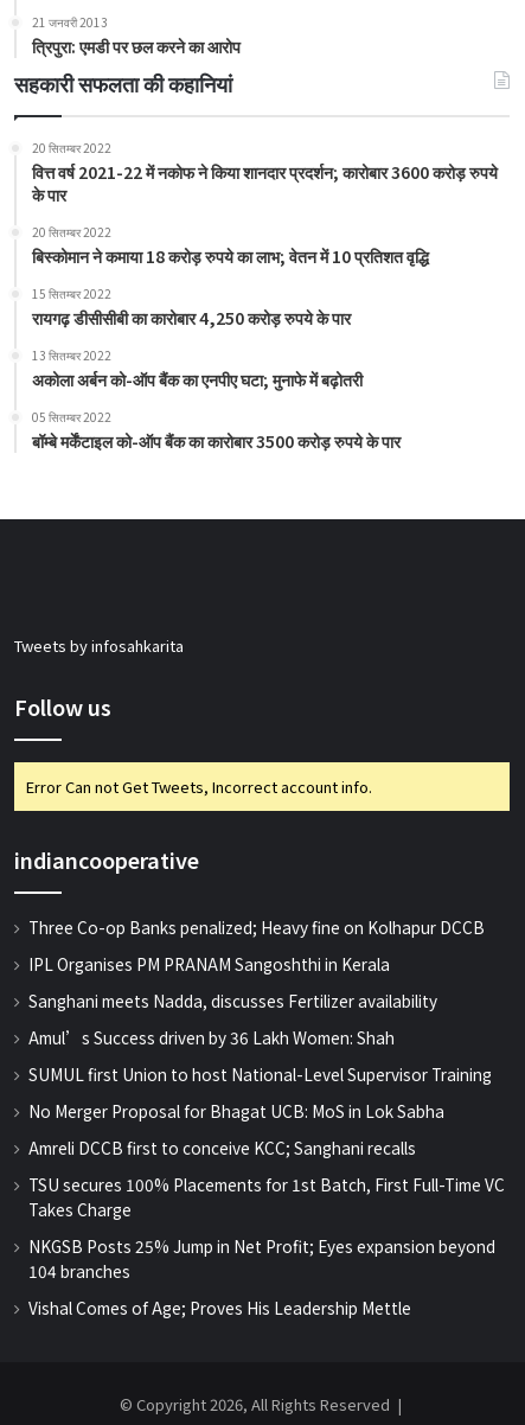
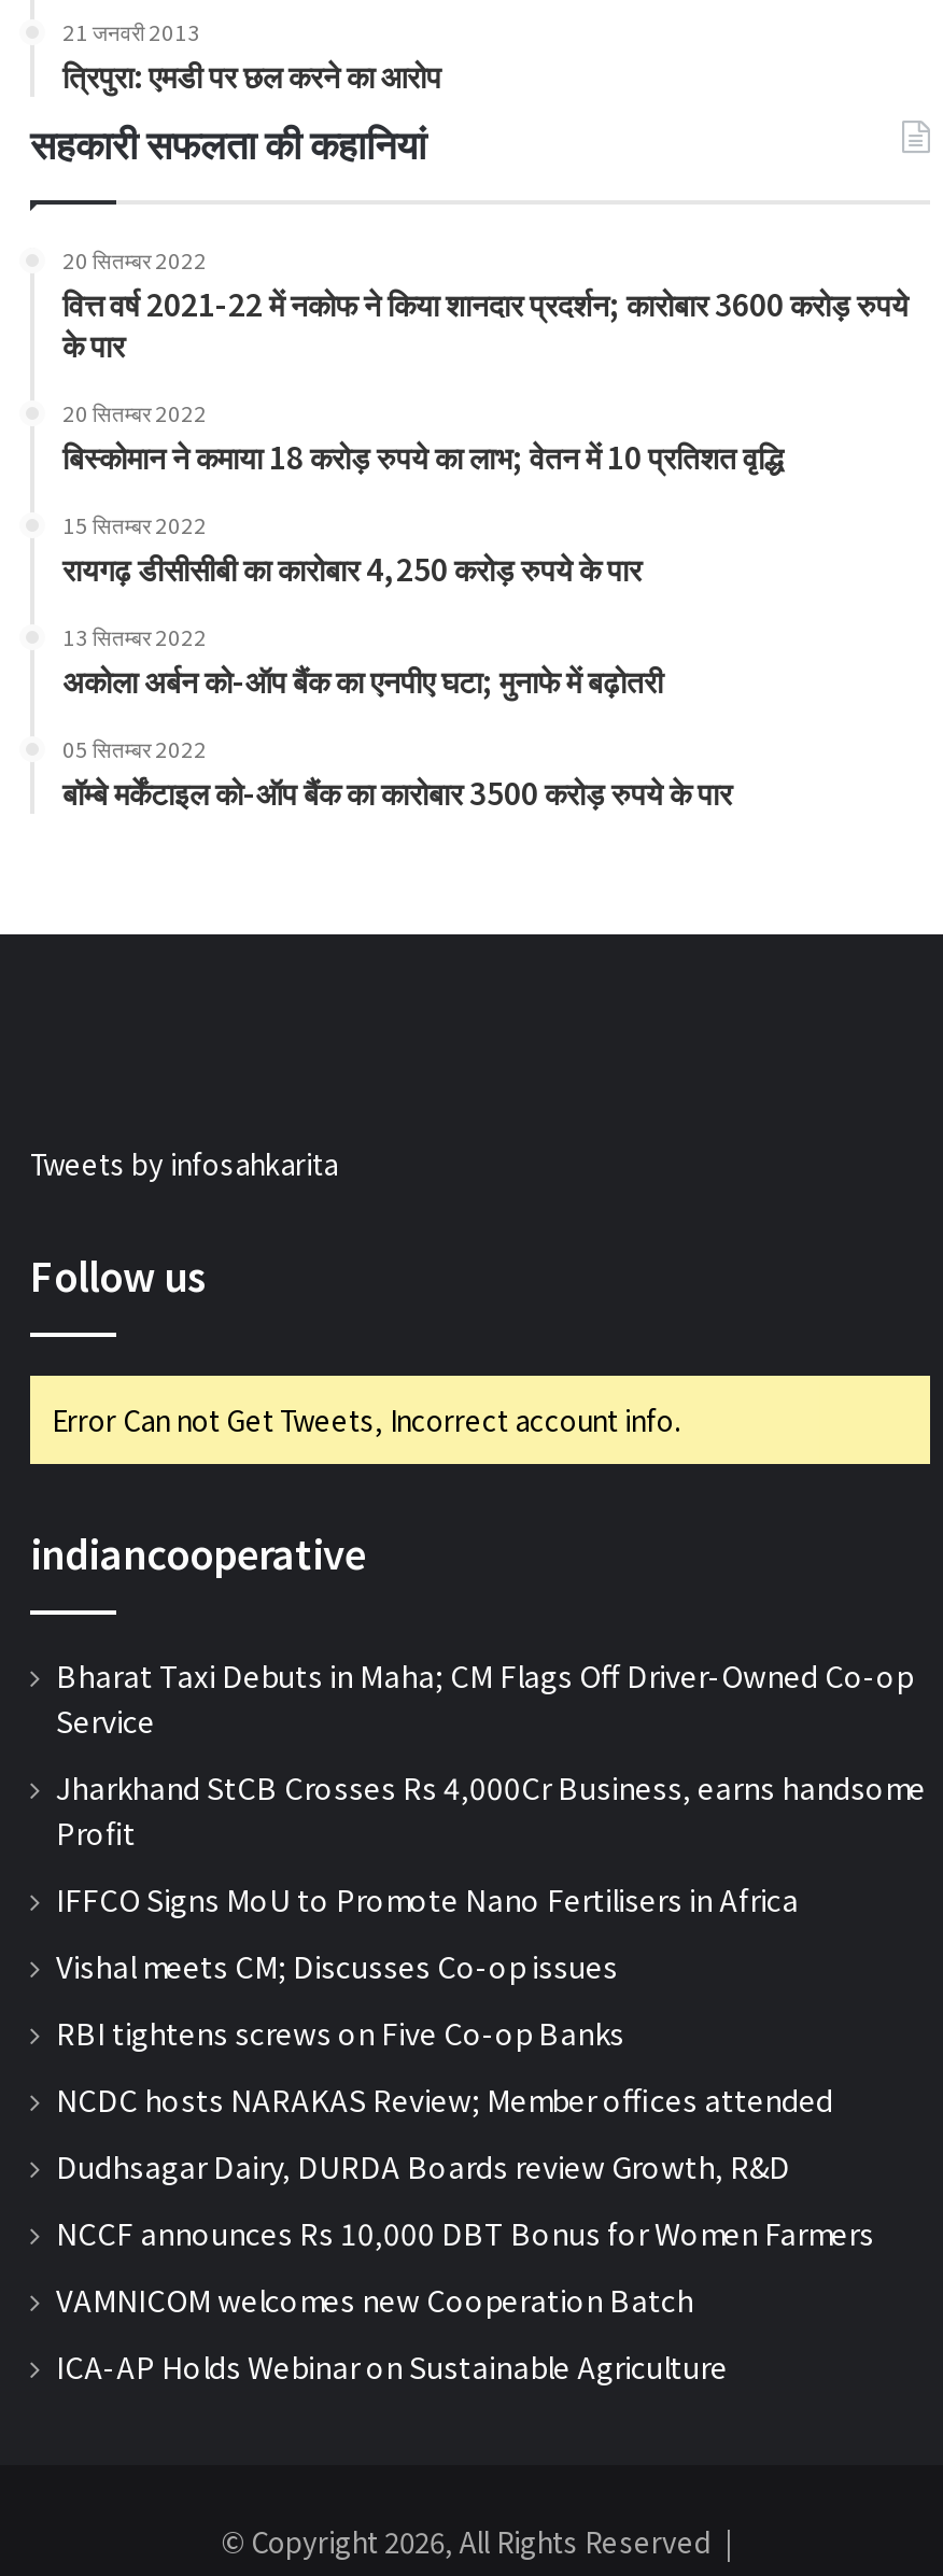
- Three Co-op Banks penalized; Heavy fine on Kolhapur DCCB
+ Bharat Taxi Debuts in Maha; CM Flags Off Driver-Owned Co-op
+ Service

- IPL Organises PM PRANAM Sangoshthi in Kerala
+ Jharkhand StCB Crosses Rs 4,000Cr Business, earns handsome
+ Profit

- Sanghani meets Nadda, discusses Fertilizer availability
+ IFFCO Signs MoU to Promote Nano Fertilisers in Africa

- Amul’s Success driven by 36 Lakh Women: Shah
+ Vishal meets CM; Discusses Co-op issues

- SUMUL first Union to host National-Level Supervisor Training
+ RBI tightens screws on Five Co-op Banks

- No Merger Proposal for Bhagat UCB: MoS in Lok Sabha
+ NCDC hosts NARAKAS Review; Member offices attended

- Amreli DCCB first to conceive KCC; Sanghani recalls
+ Dudhsagar Dairy, DURDA Boards review Growth, R&D

- TSU secures 100% Placements for 1st Batch, First Full-Time VC
- Takes Charge
+ NCCF announces Rs 10,000 DBT Bonus for Women Farmers

- NKGSB Posts 25% Jump in Net Profit; Eyes expansion beyond
- 104 branches
+ VAMNICOM welcomes new Cooperation Batch

- Vishal Comes of Age; Proves His Leadership Mettle
+ ICA-AP Holds Webinar on Sustainable Agriculture
